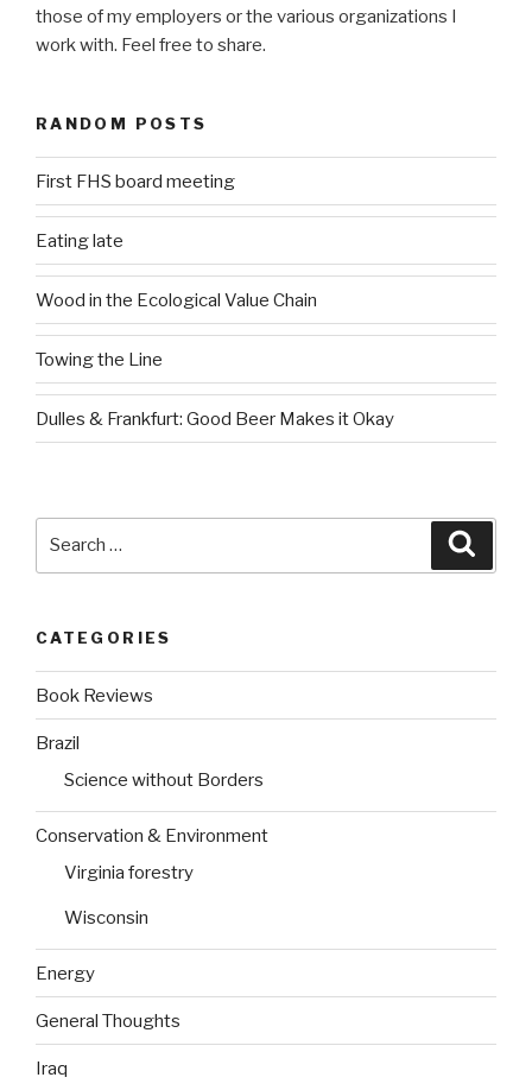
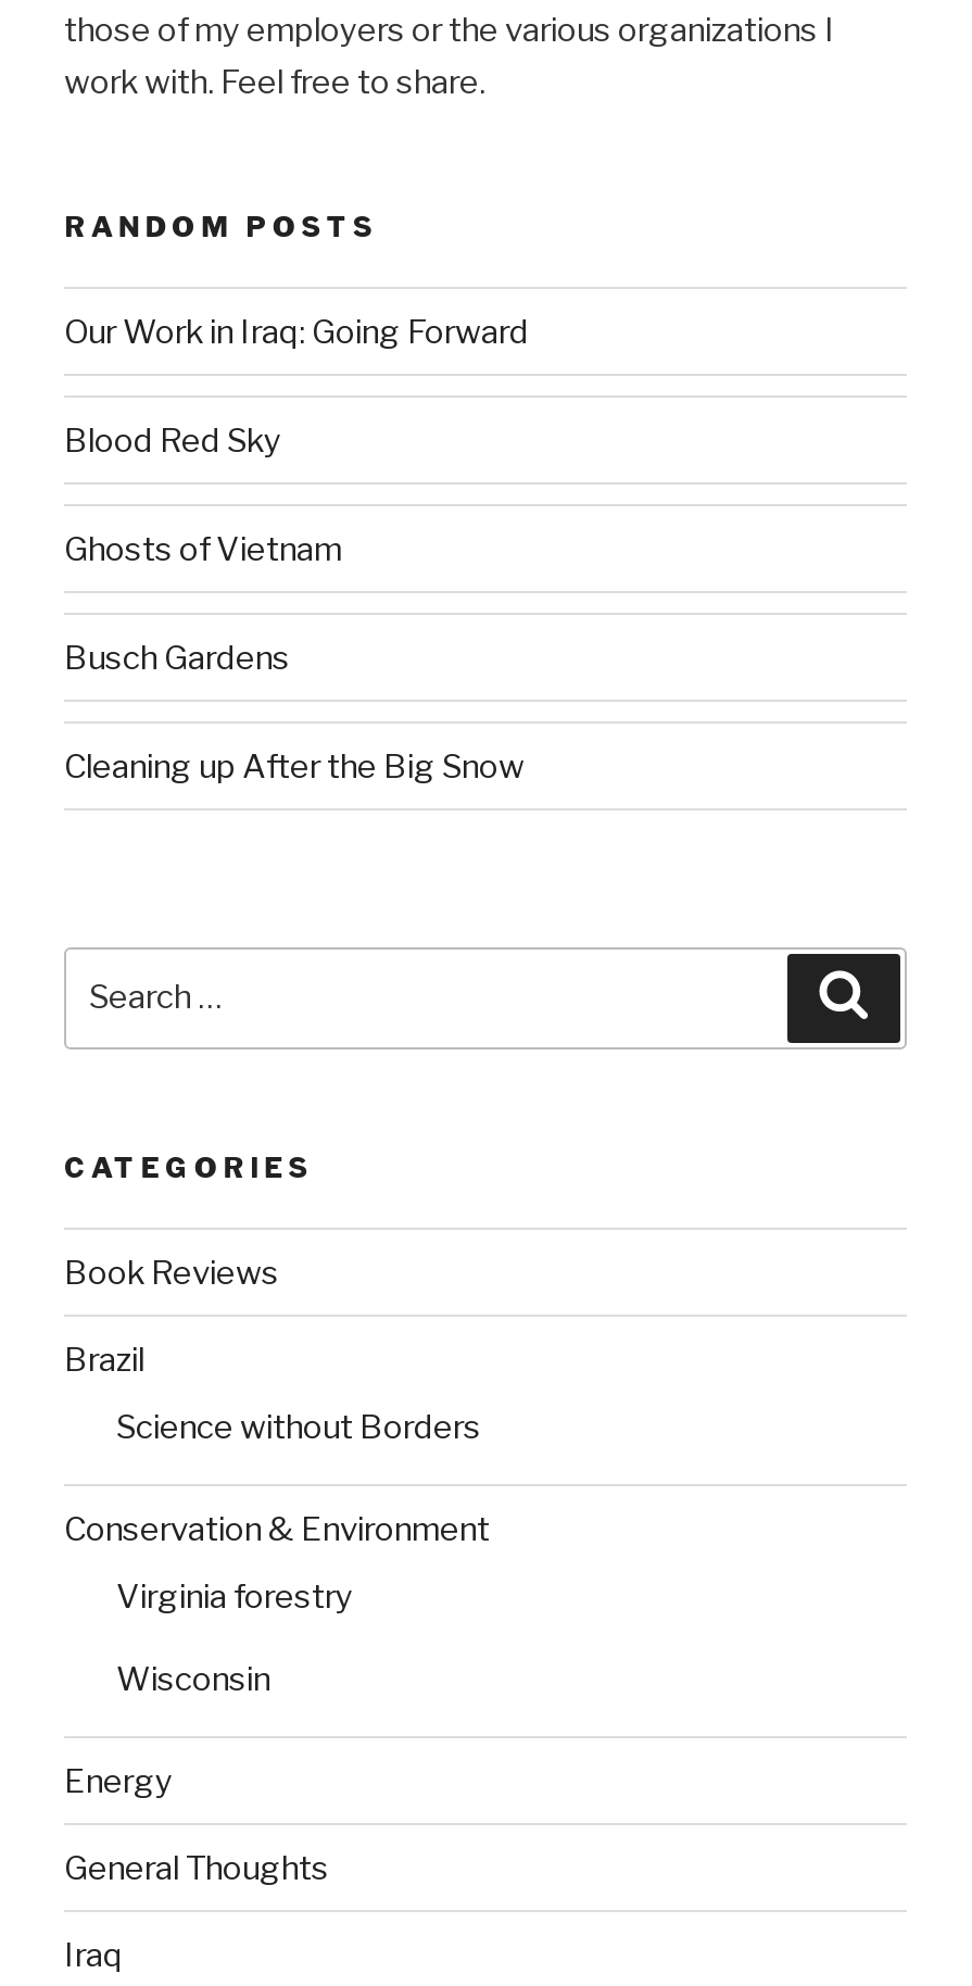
- First FHS board meeting
+ Our Work in Iraq: Going Forward

- Eating late
+ Blood Red Sky

- Wood in the Ecological Value Chain
+ Ghosts of Vietnam

- Towing the Line
+ Busch Gardens

- Dulles & Frankfurt: Good Beer Makes it Okay
+ Cleaning up After the Big Snow
